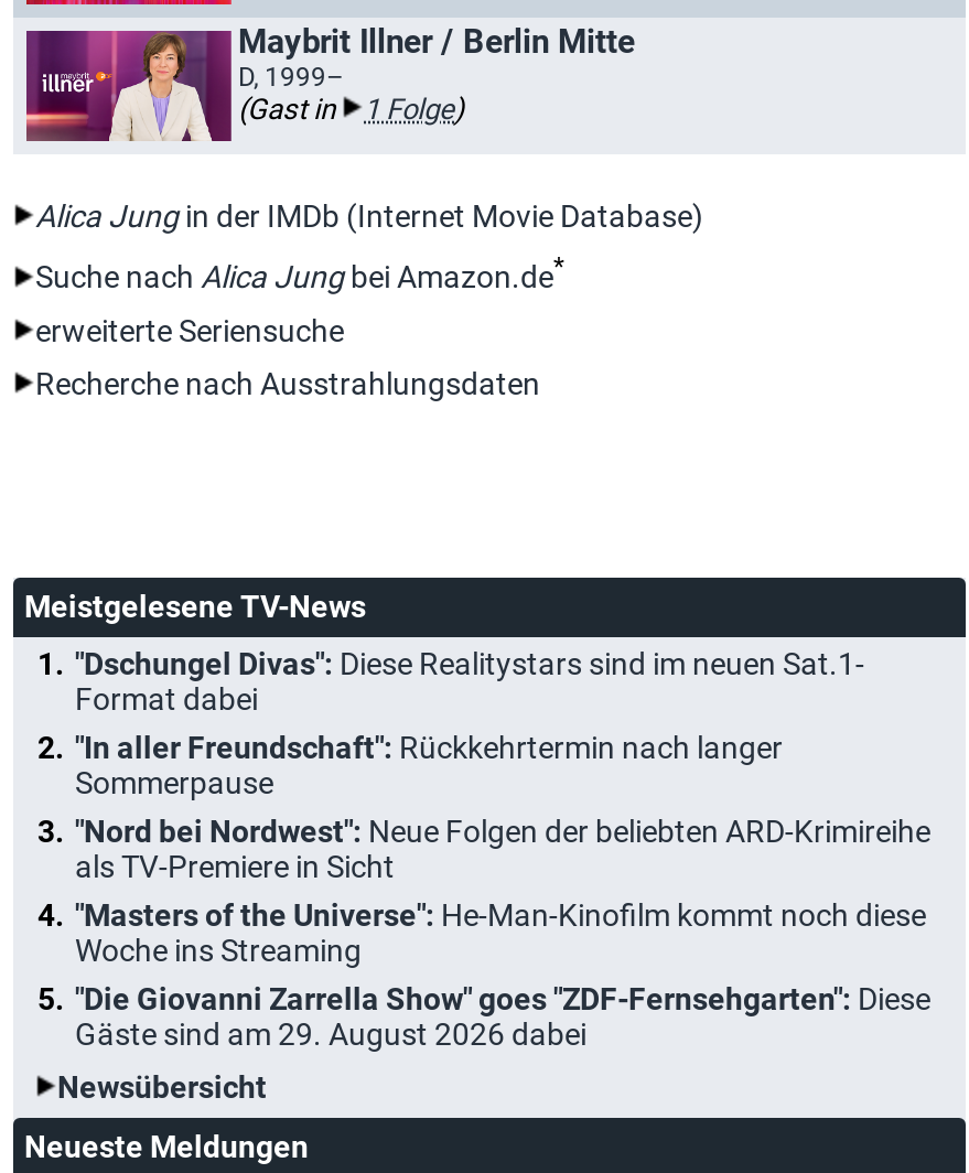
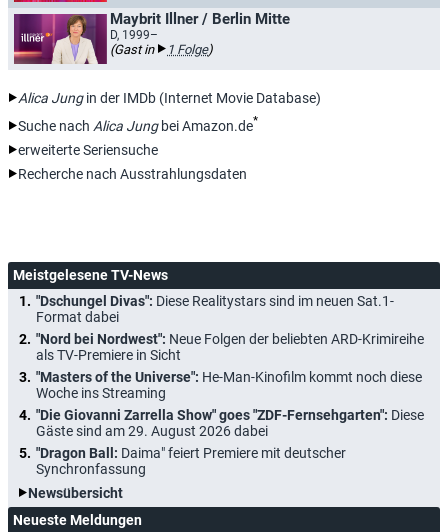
- "In aller Freundschaft": Rückkehrtermin nach langer
- Sommerpause

moved up: "Nord bei Nordwest": Neue Folgen der beliebten ARD-Krimireihe | als TV-Premiere in Sicht | "Masters of the Universe": He-Man-Kinofilm kommt noch diese | Woche ins Streaming | "Die Giovanni Zarrella Show" goes "ZDF-Fernsehgarten": Diese | Gäste sind am 29. August 2026 dabei

+ "Dragon Ball: Daima" feiert Premiere mit deutscher
+ Synchronfassung
